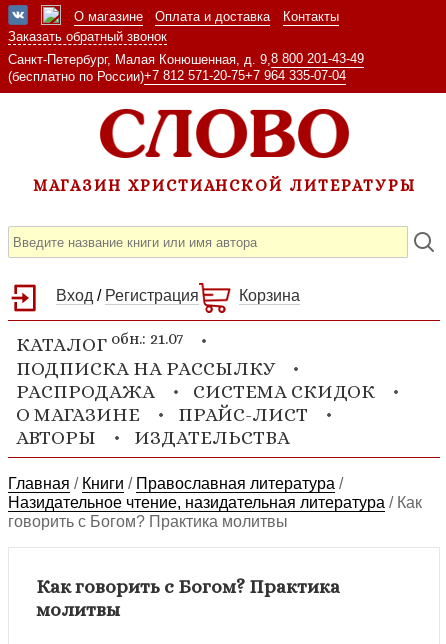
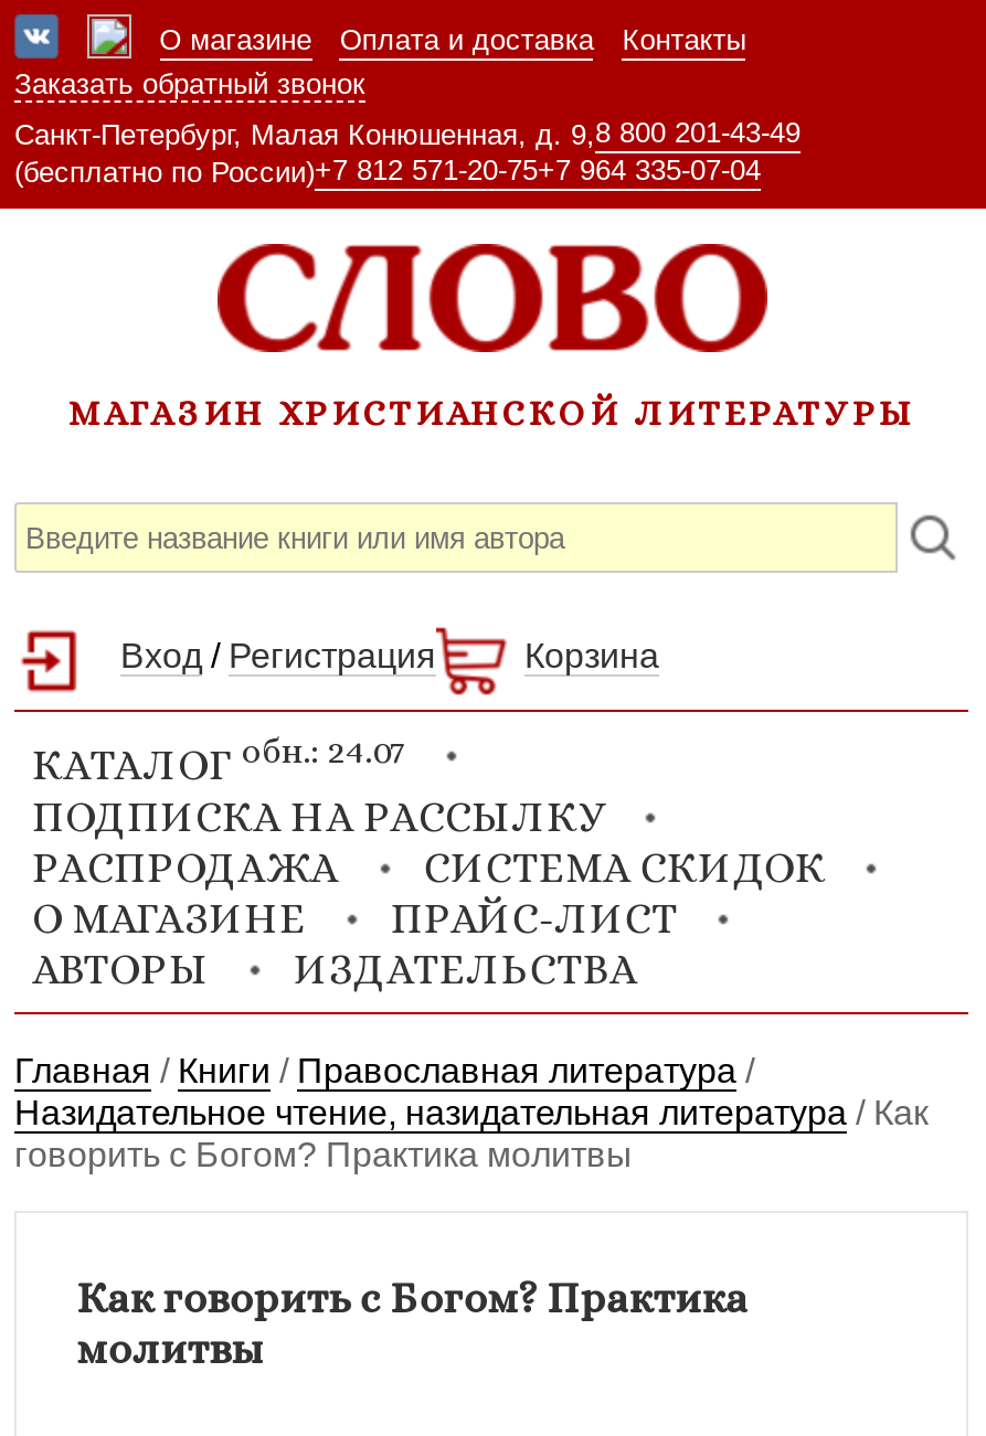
- КАТАЛОГ обн.: 21.07
+ КАТАЛОГ обн.: 24.07
